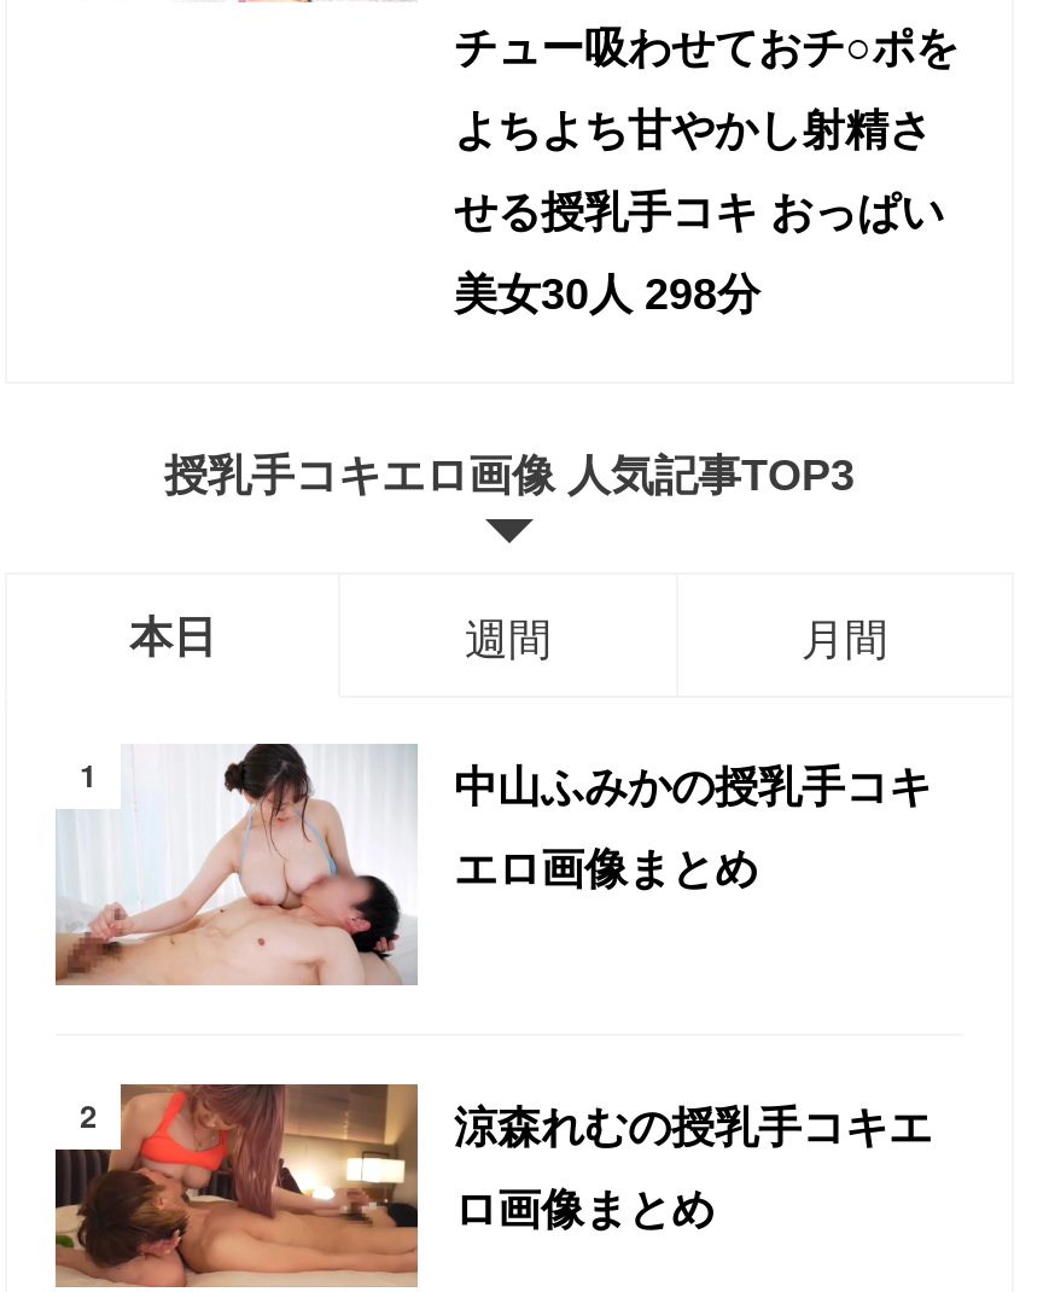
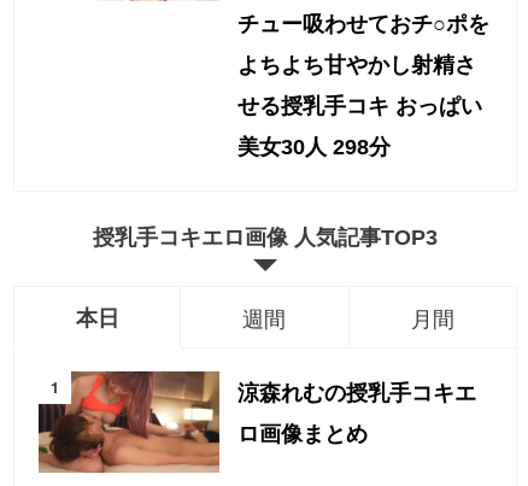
- [image]
- 中山ふみかの授乳手コキ
- エロ画像まとめ
